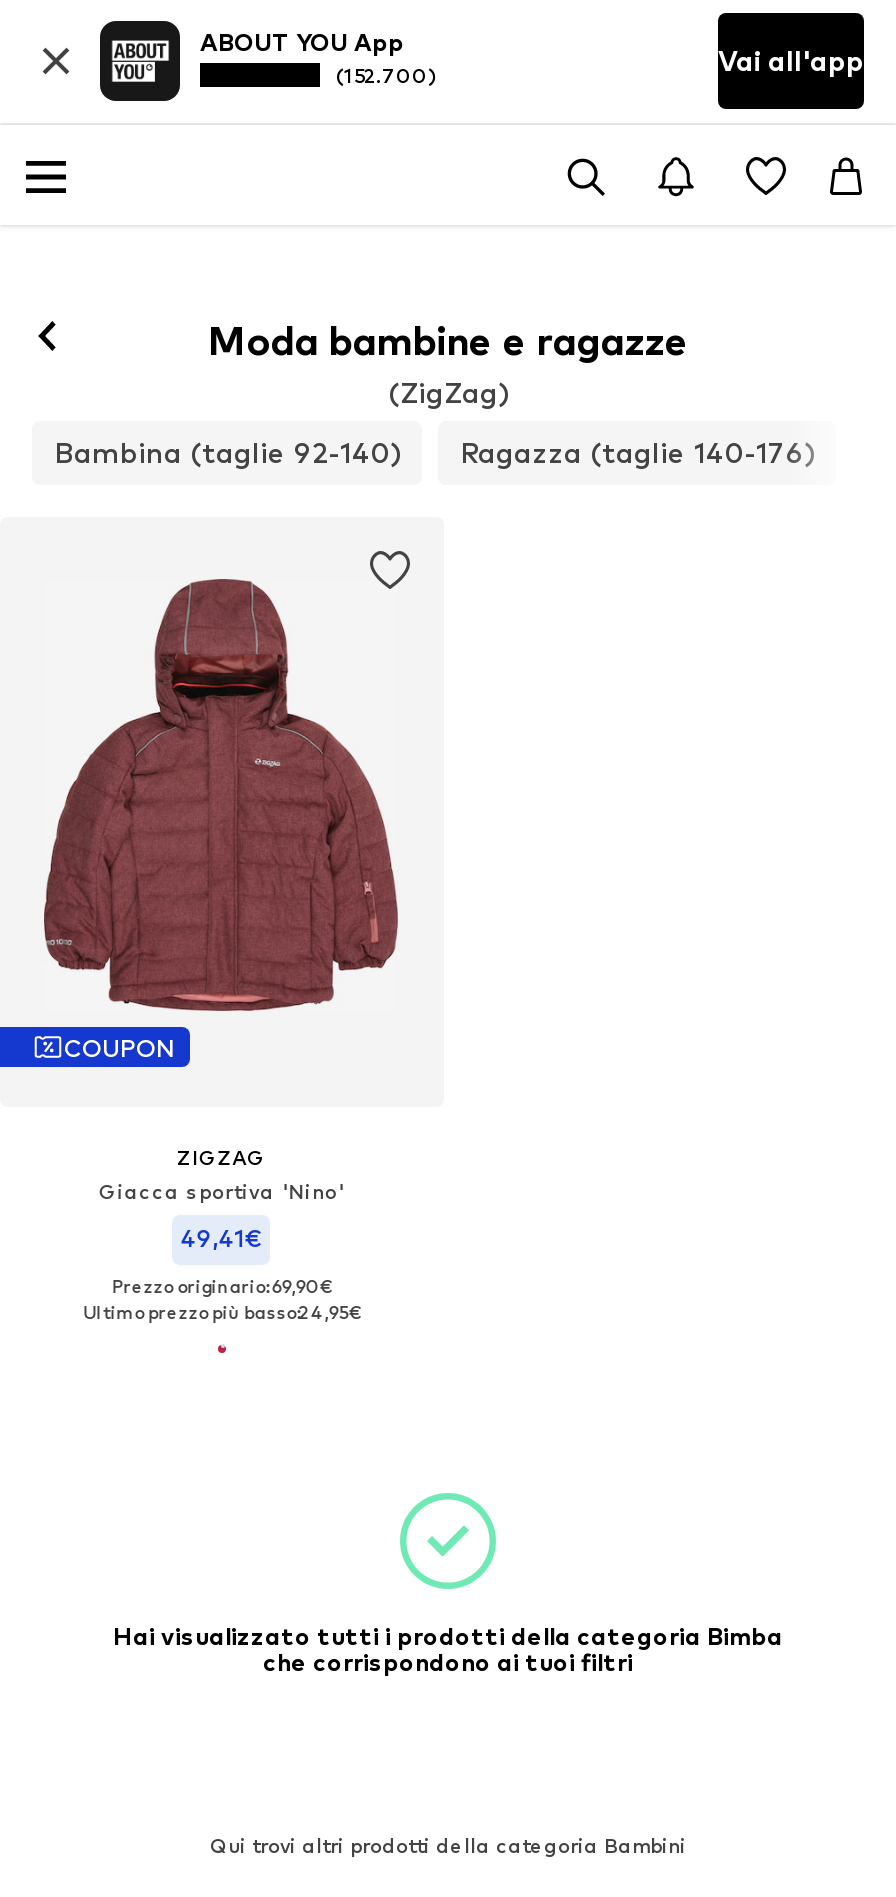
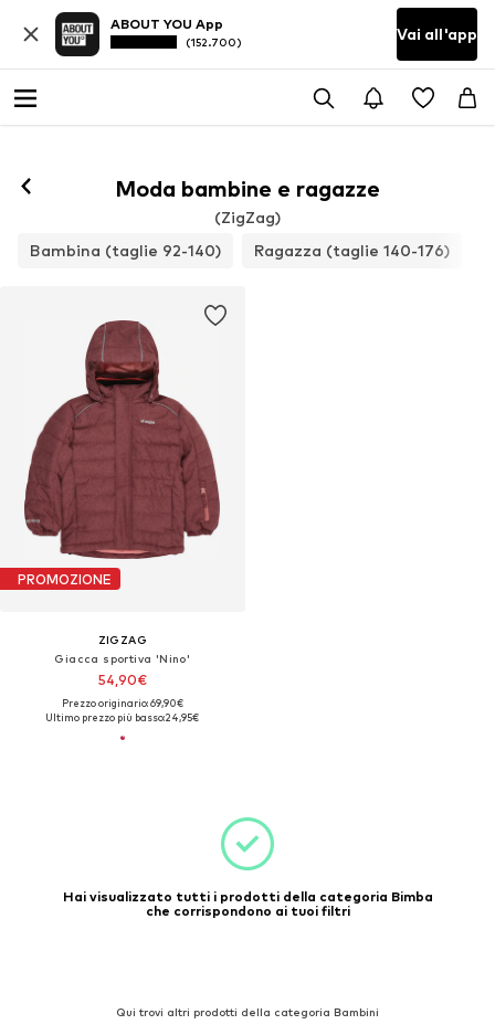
- COUPON
+ PROMOZIONE

- 49,41€
+ 54,90€
